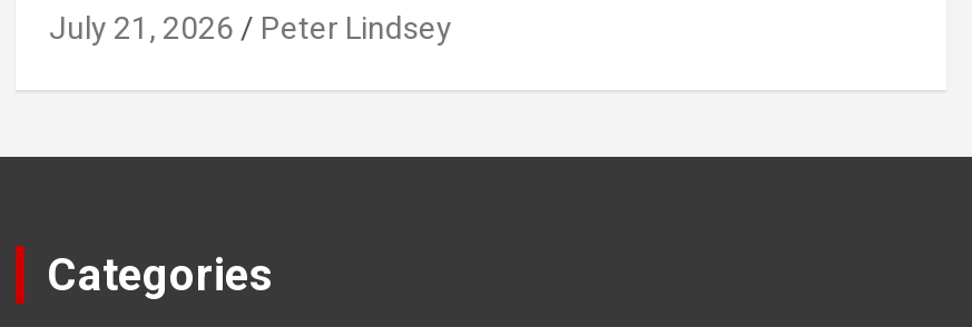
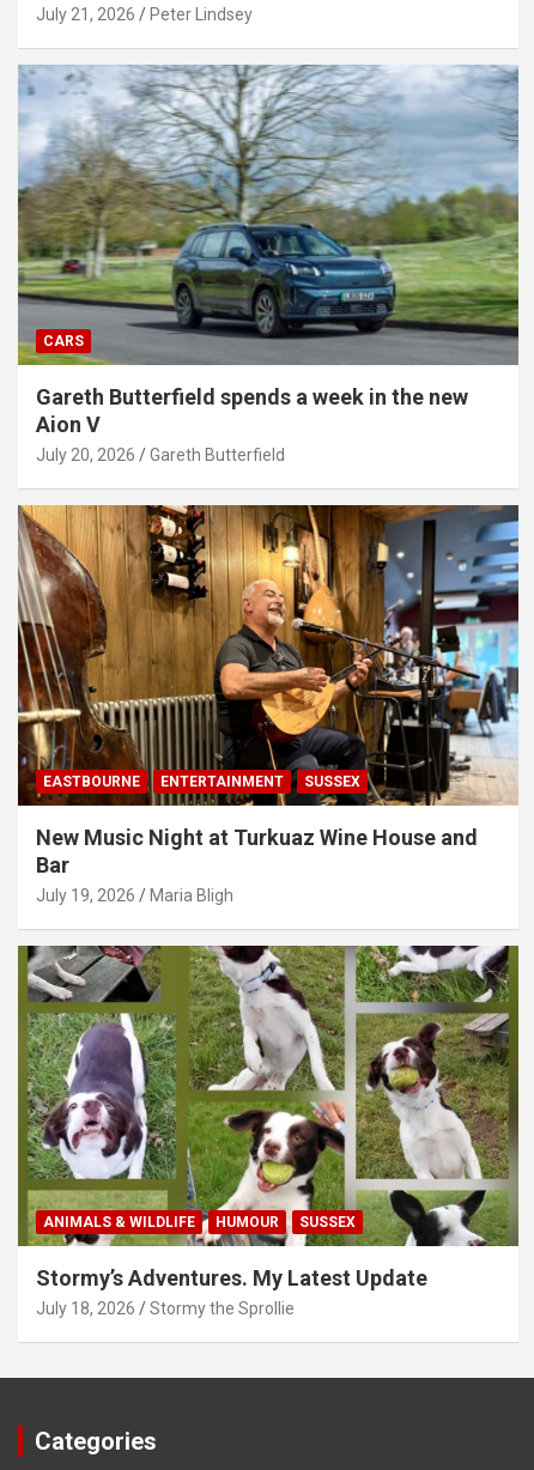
+ [image]
+ CARS
+ Gareth Butterfield spends a week in the new
+ Aion V
+ July 20, 2026
+ Gareth Butterfield

+ [image]
+ EASTBOURNE
+ ENTERTAINMENT
+ SUSSEX
+ New Music Night at Turkuaz Wine House and
+ Bar
+ July 19, 2026
+ Maria Bligh

+ [image]
+ ANIMALS & WILDLIFE
+ HUMOUR
+ SUSSEX
+ Stormy’s Adventures. My Latest Update
+ July 18, 2026
+ Stormy the Sprollie
